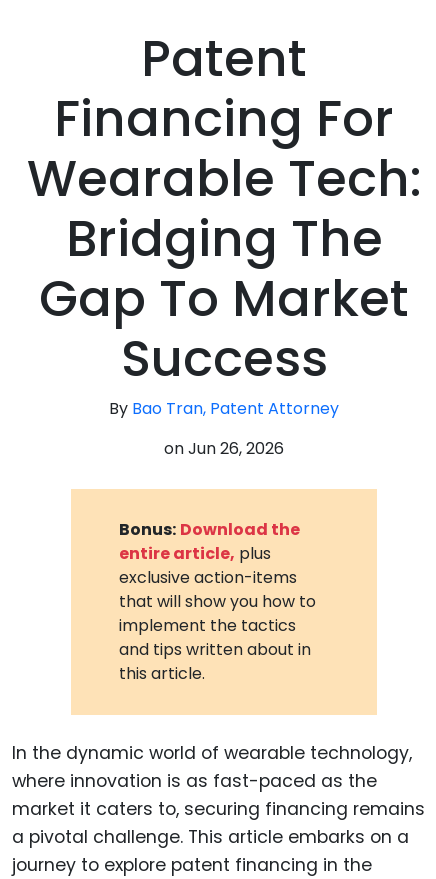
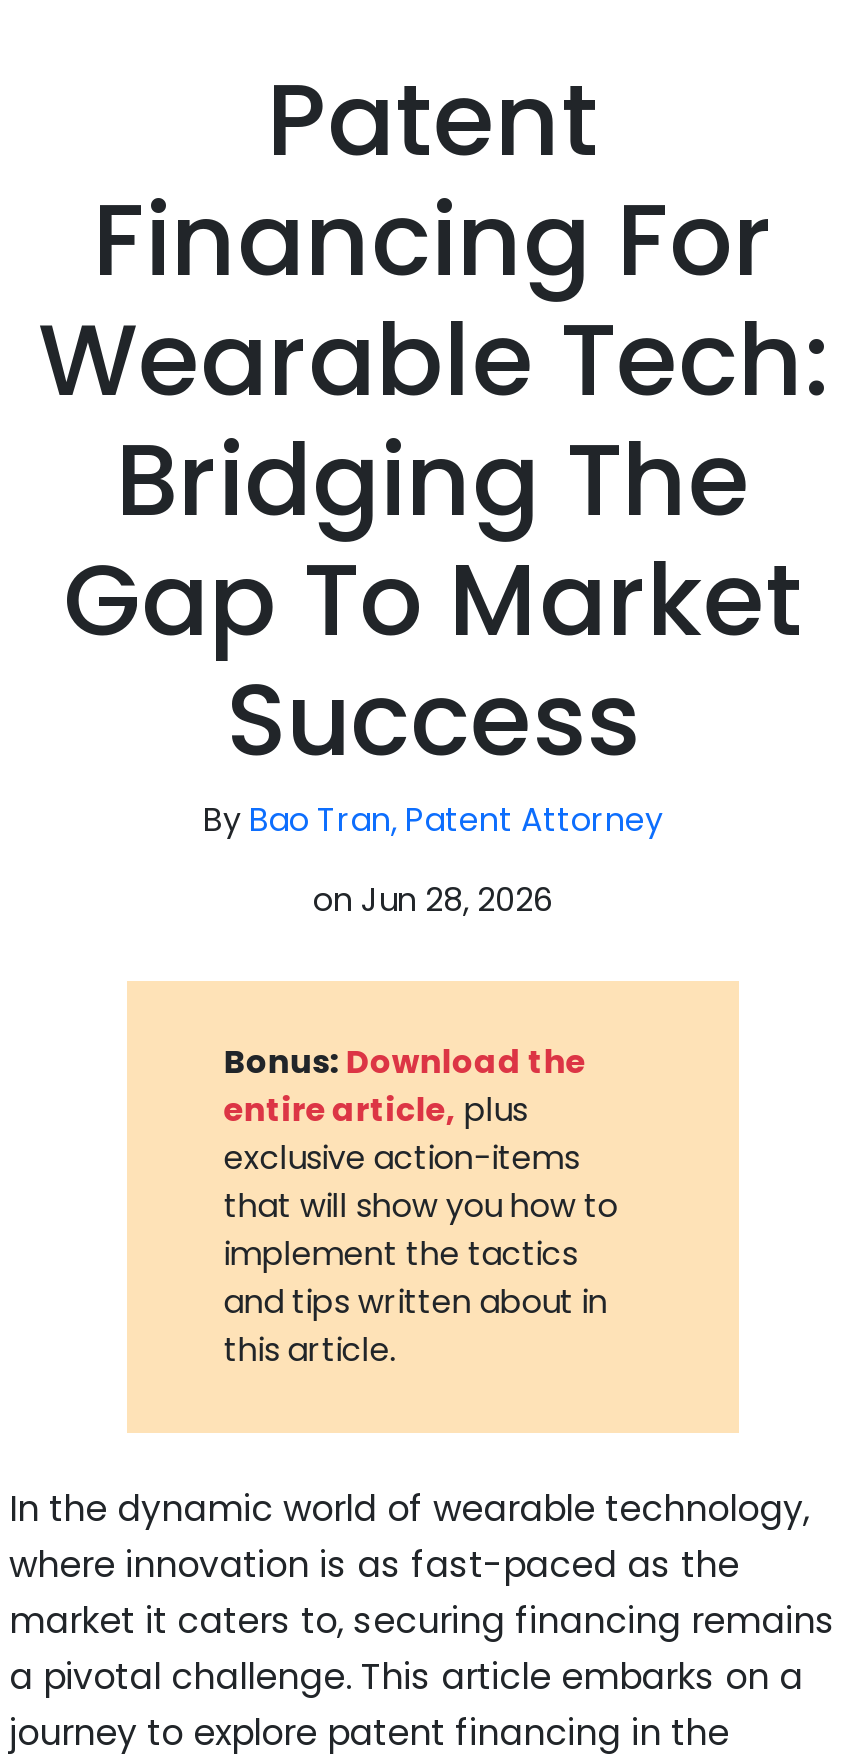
- on Jun 26, 2026
+ on Jun 28, 2026
